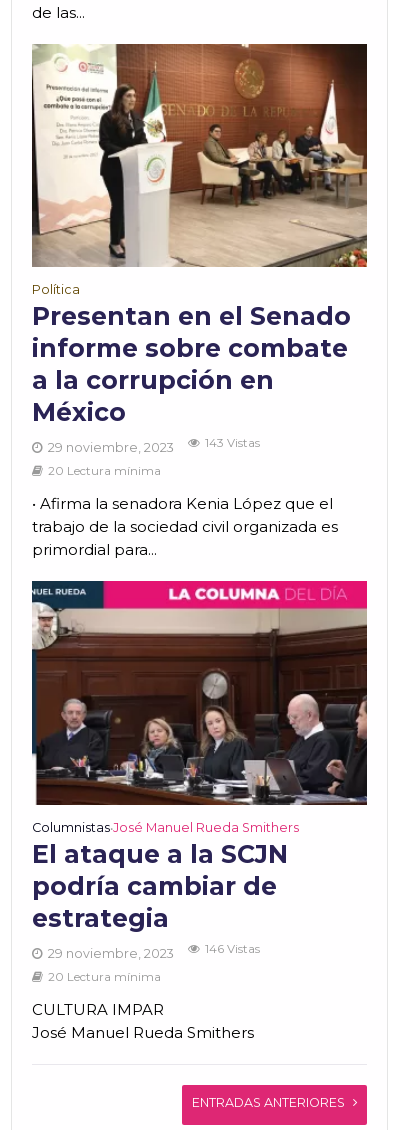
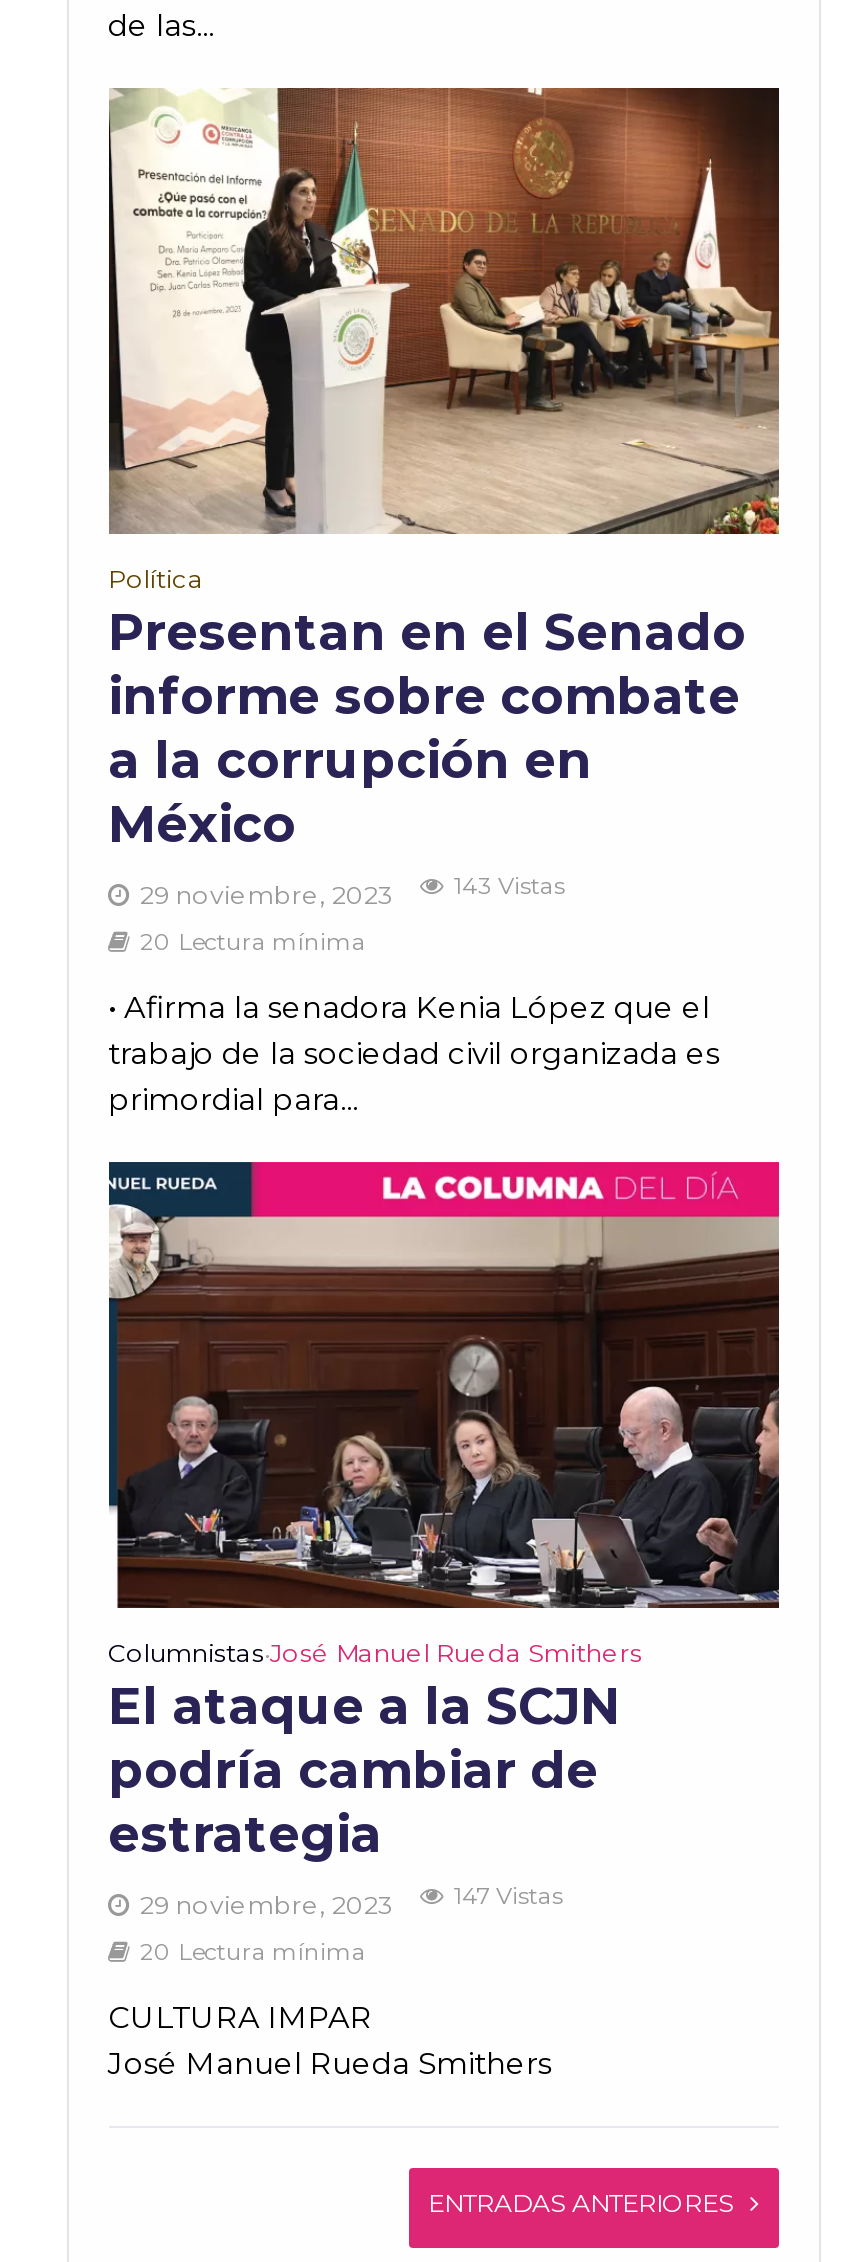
- 146 Vistas
+ 147 Vistas
